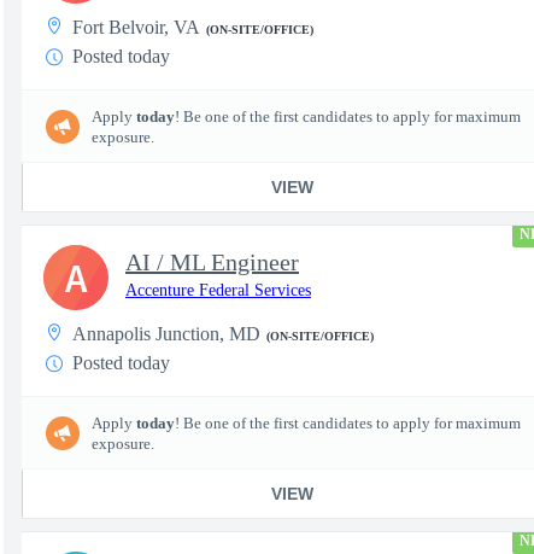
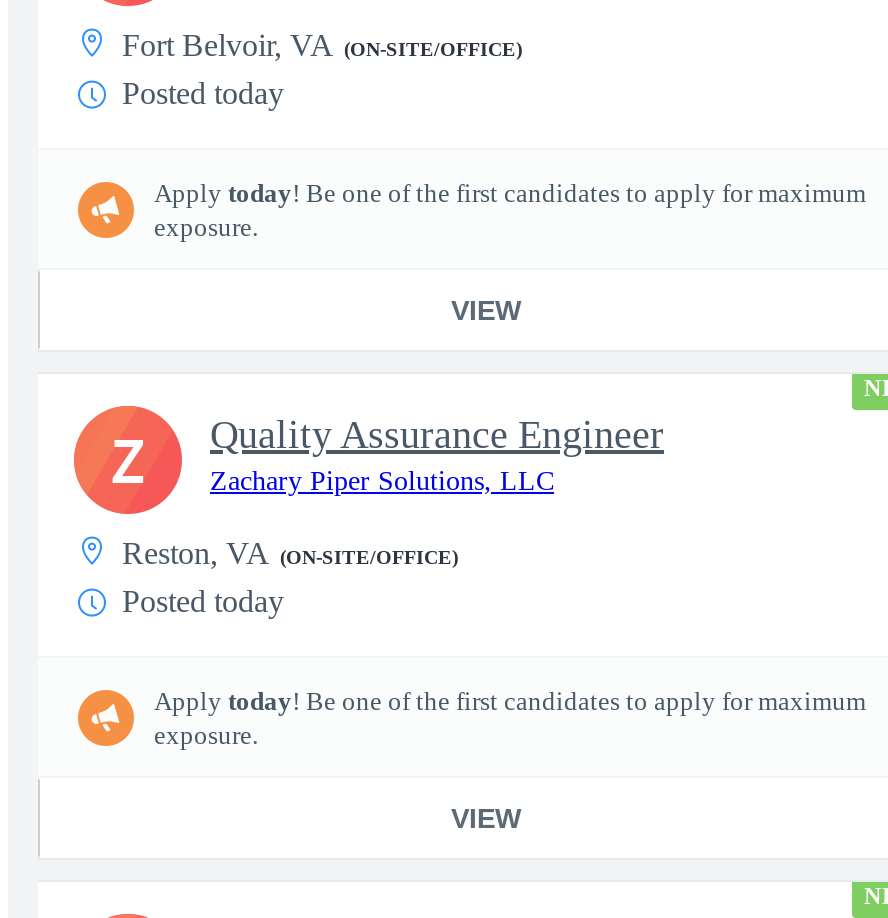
- A
+ Z

- AI / ML Engineer
- Accenture Federal Services
+ Quality Assurance Engineer
+ Zachary Piper Solutions, LLC

- Annapolis Junction, MD (ON-SITE/OFFICE)
+ Reston, VA (ON-SITE/OFFICE)
